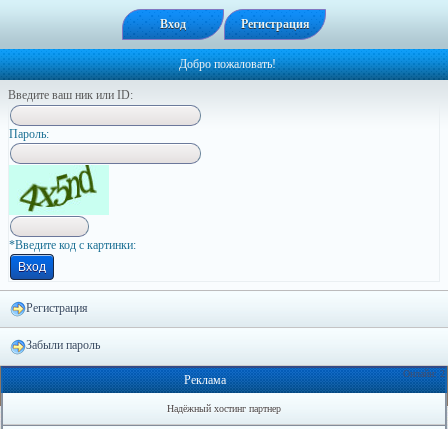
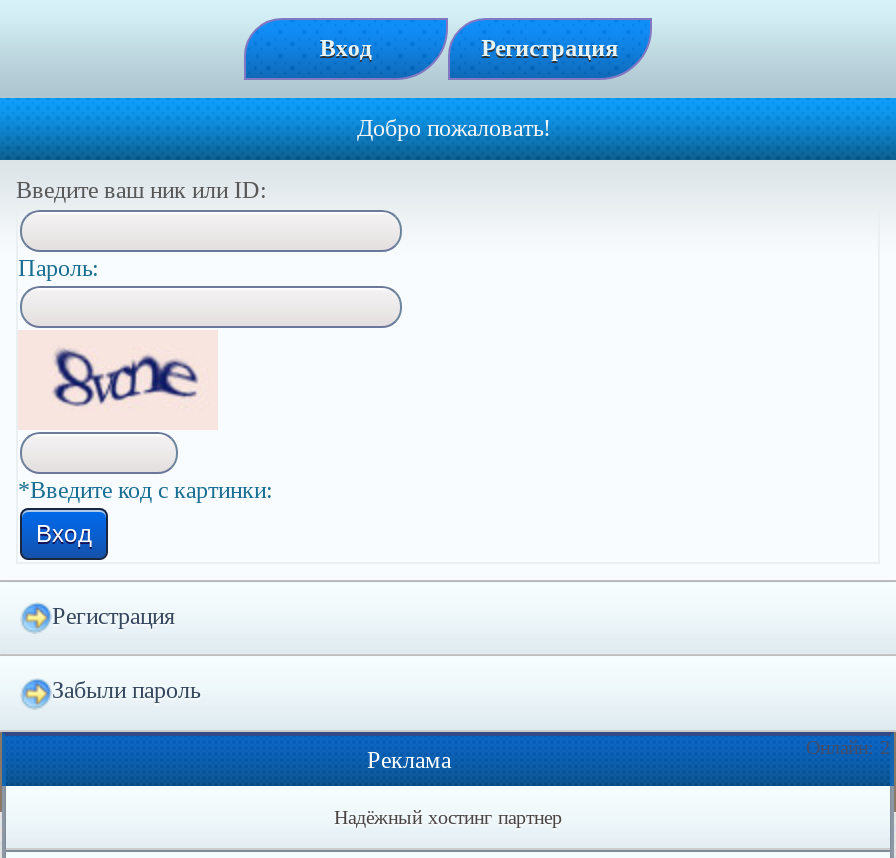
- [image]
+ [image]
